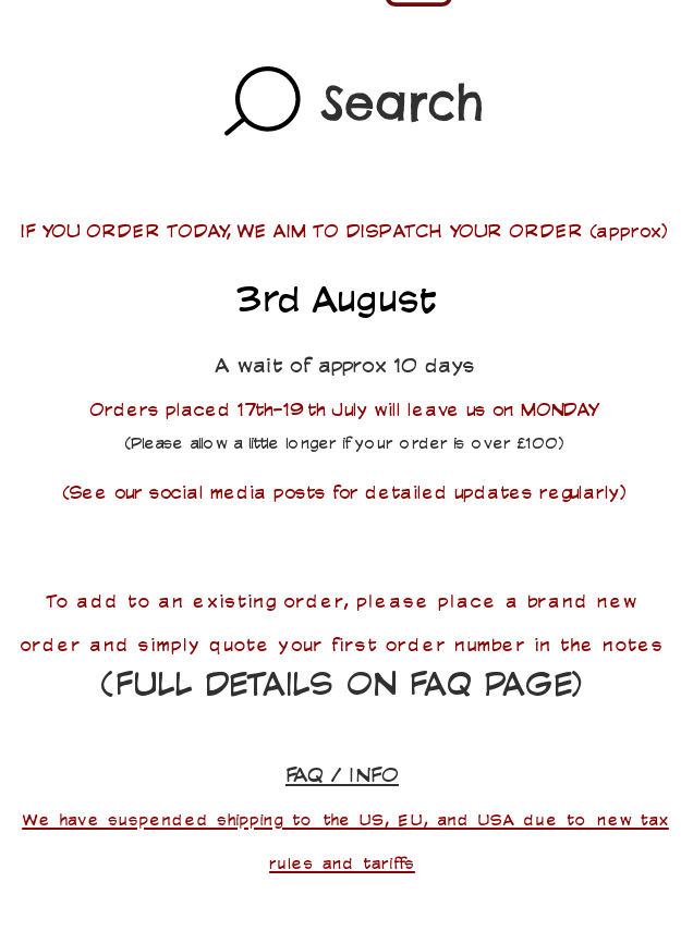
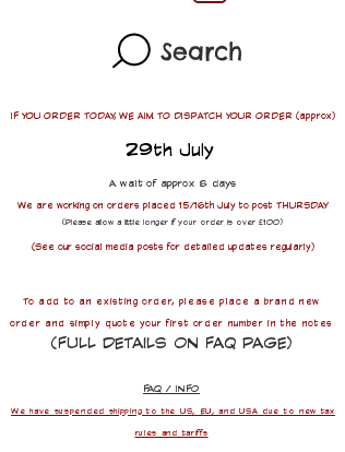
- 3rd August
+ 29th July

- A wait of approx 10 days
+ A wait of approx 8 days

- Orders placed 17th-19th July will leave us on MONDAY
+ We are working on orders placed 15/16th July to post THURSDAY
